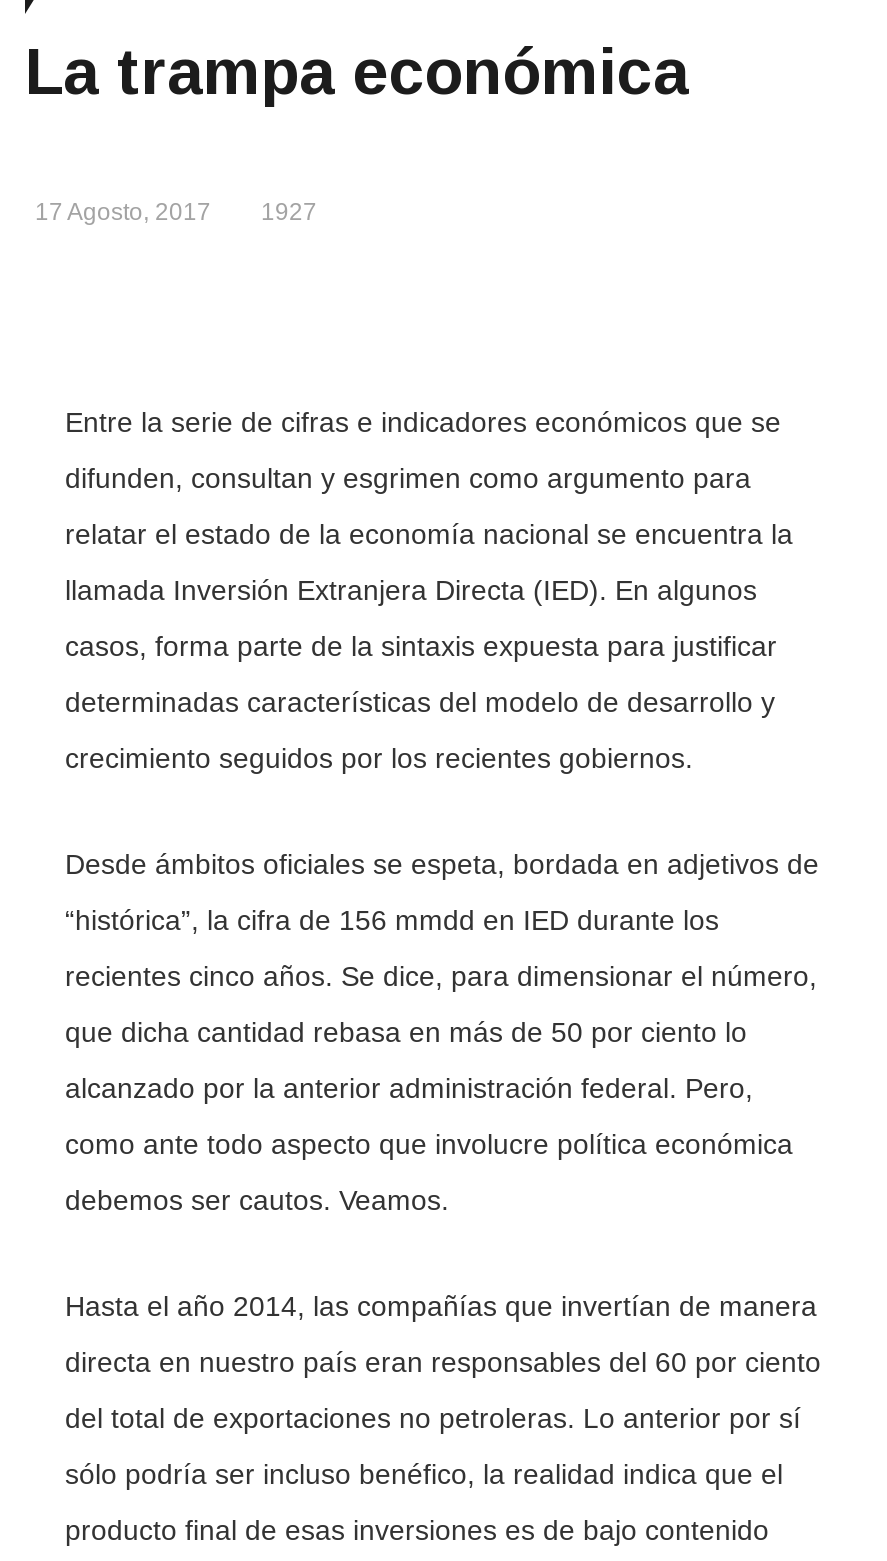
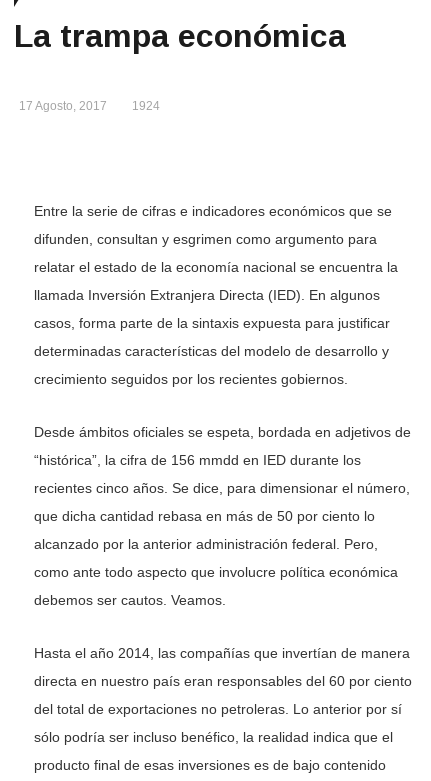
- 17 Agosto, 2017 1927
+ 17 Agosto, 2017 1924
